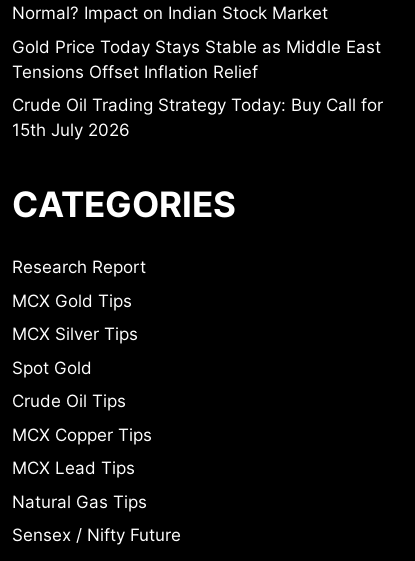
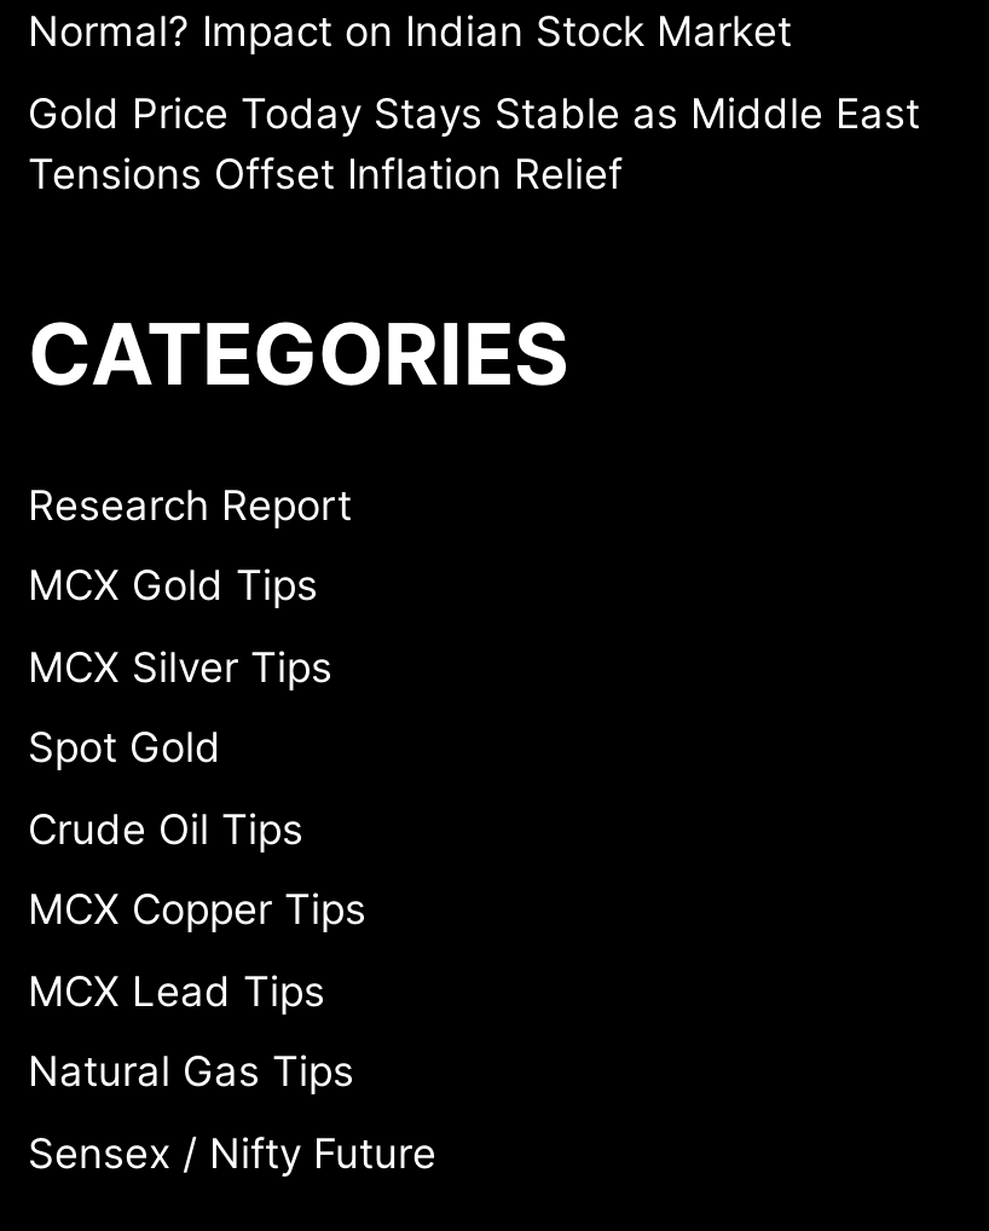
- Crude Oil Trading Strategy Today: Buy Call for
- 15th July 2026
